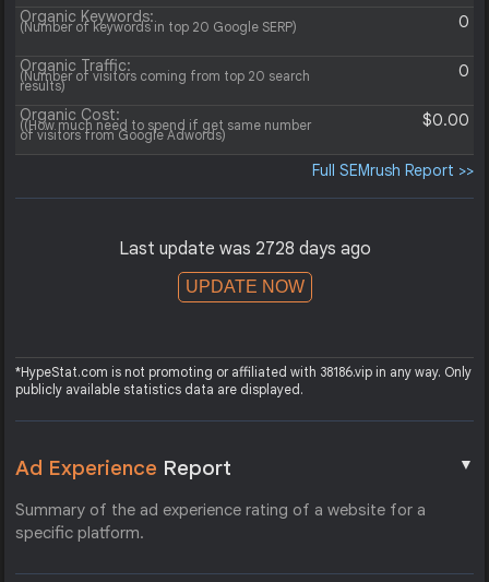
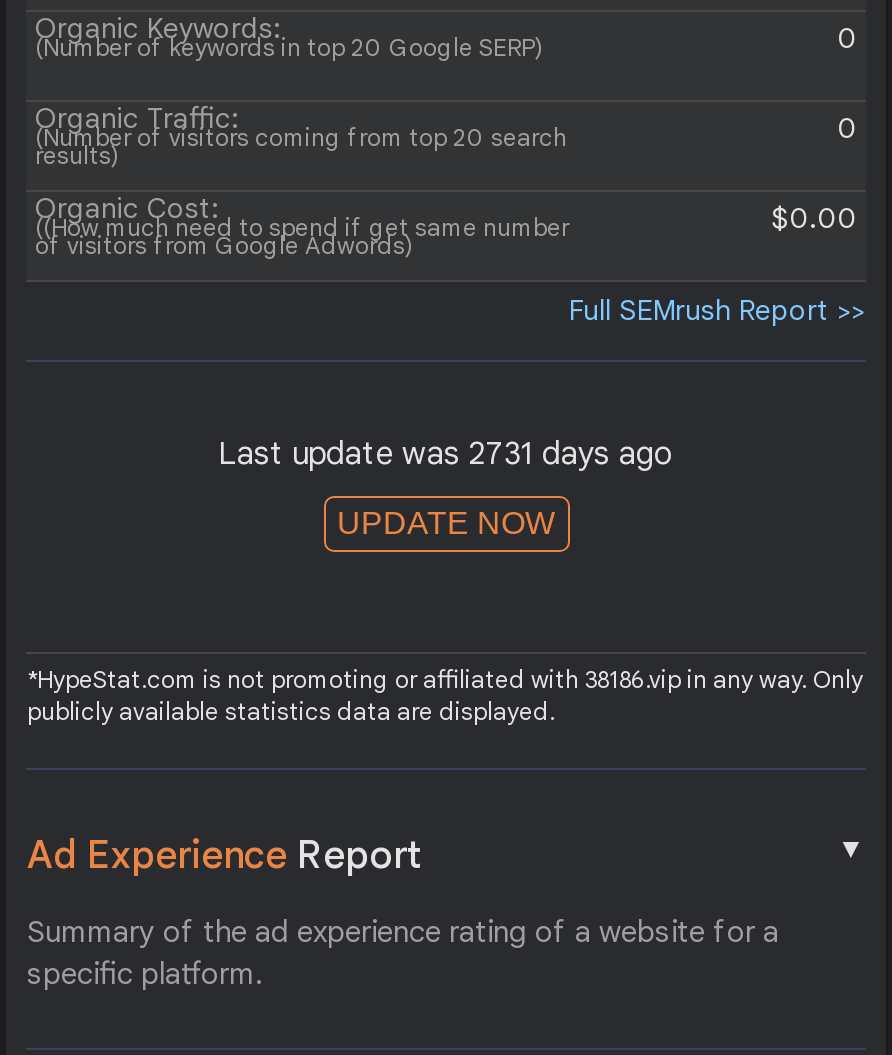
- Last update was 2728 days ago
+ Last update was 2731 days ago
